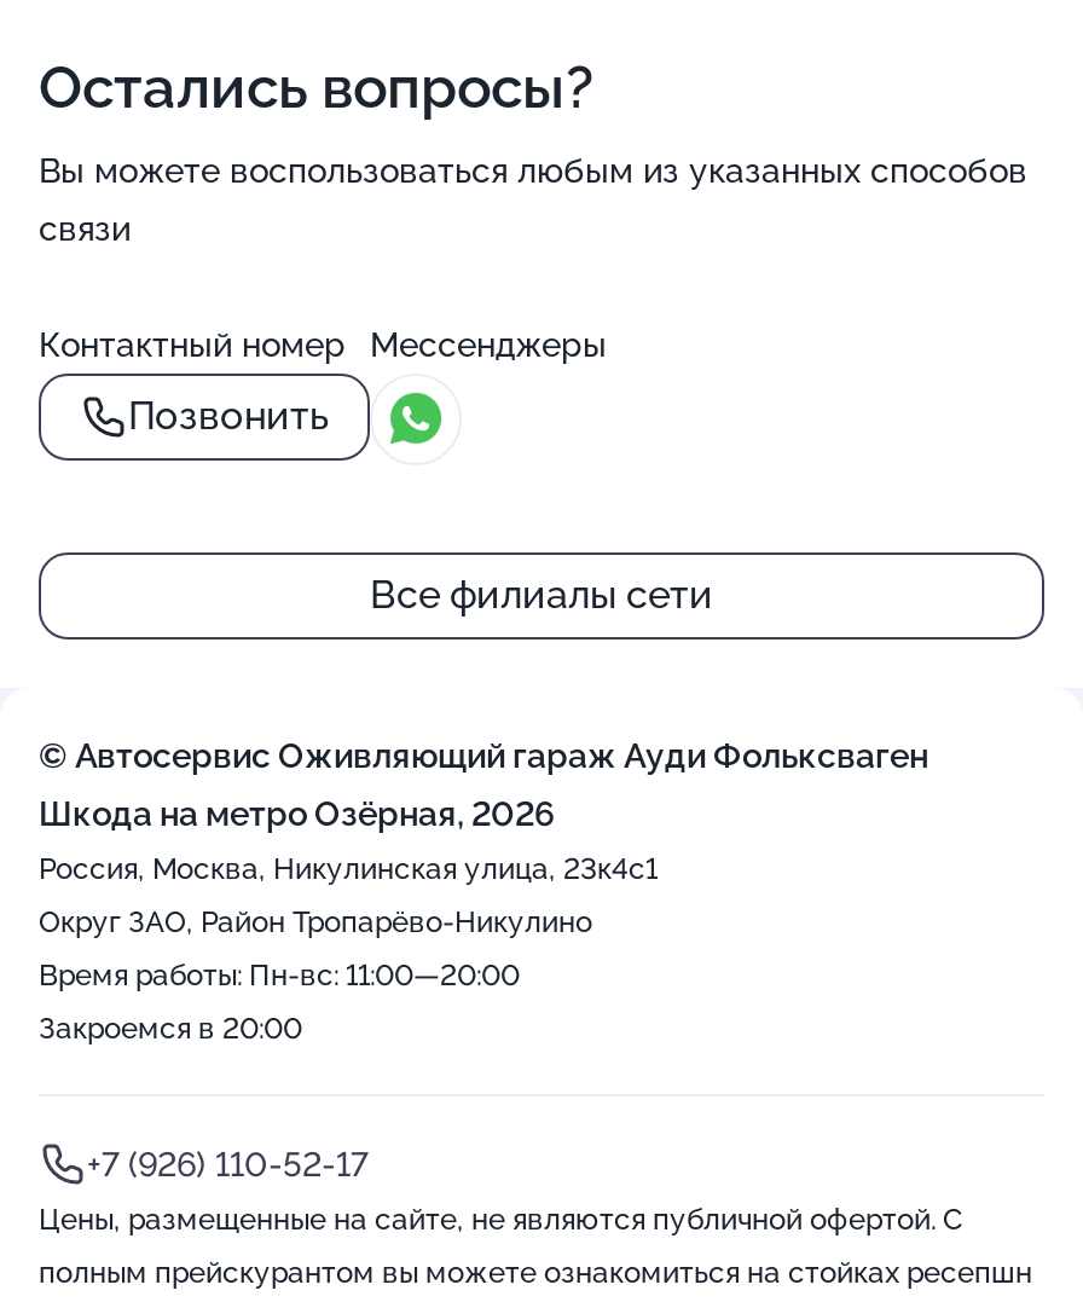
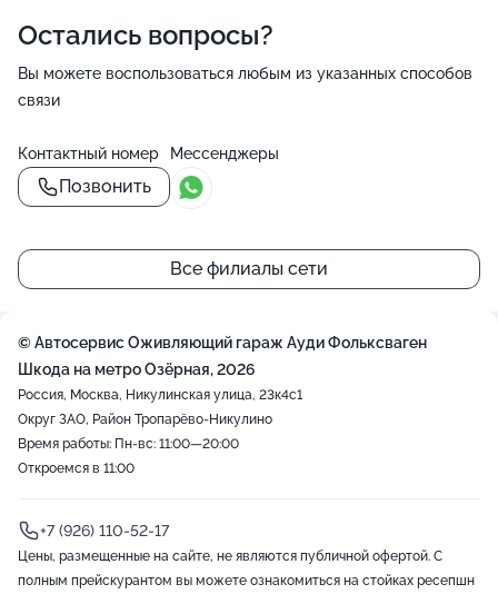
- Закроемся в 20:00
+ Откроемся в 11:00
